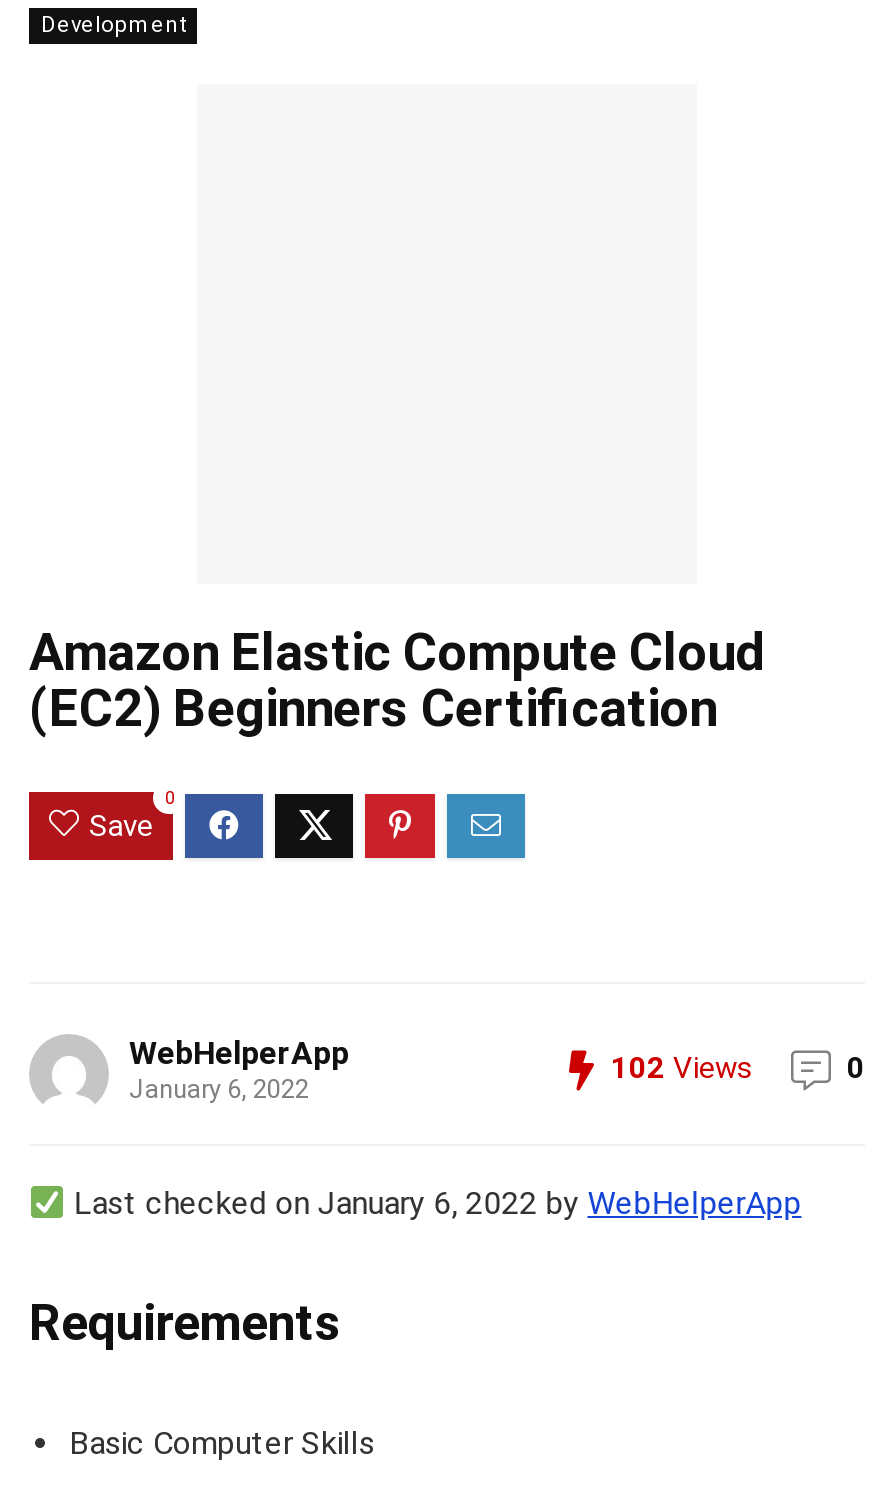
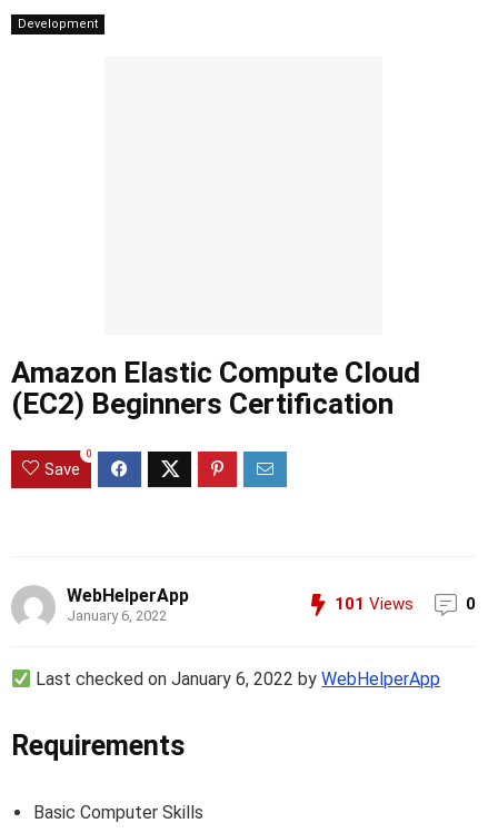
- 102 Views
+ 101 Views
